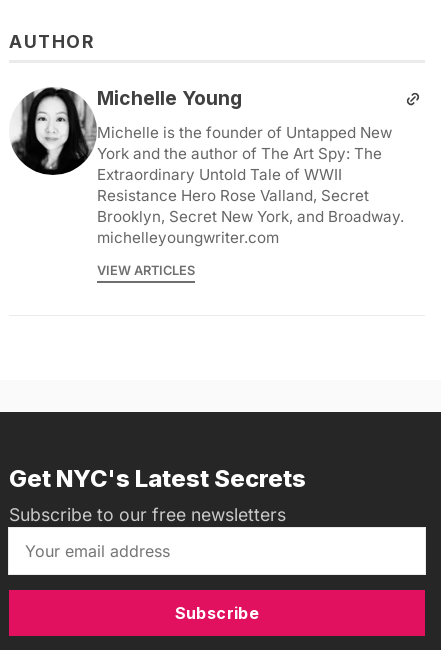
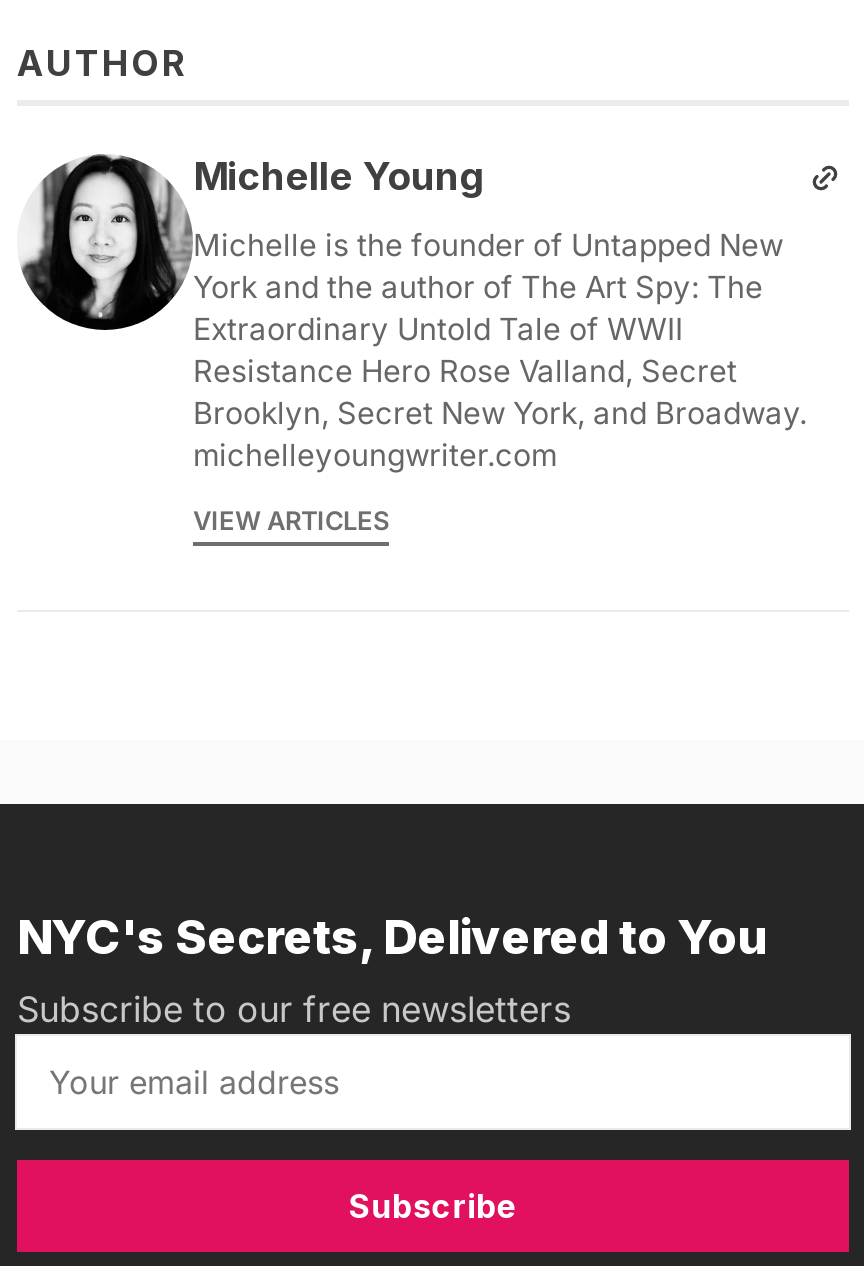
- Get NYC's Latest Secrets
+ NYC's Secrets, Delivered to You
